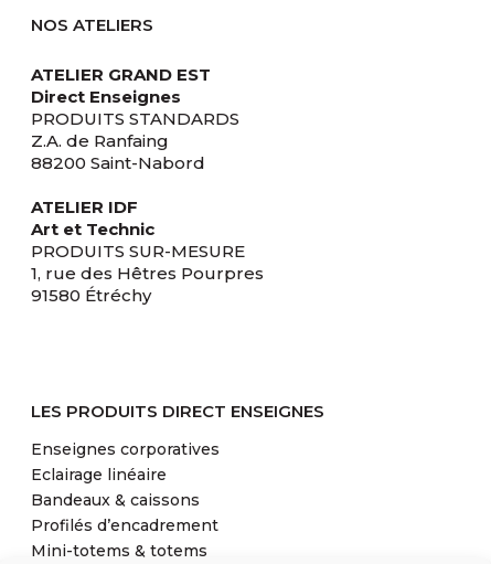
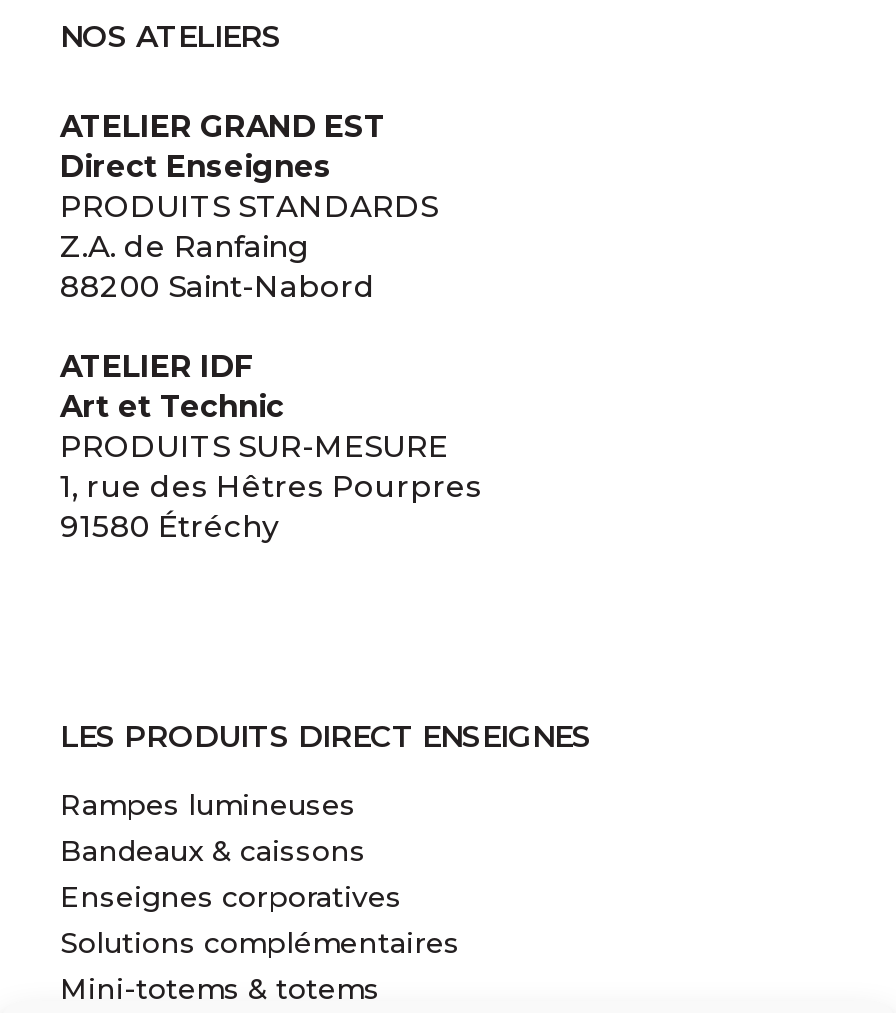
+ Rampes lumineuses

moved down: Enseignes corporatives

- Eclairage linéaire
- Profilés d’encadrement
+ Solutions complémentaires

moved up: Bandeaux & caissons
